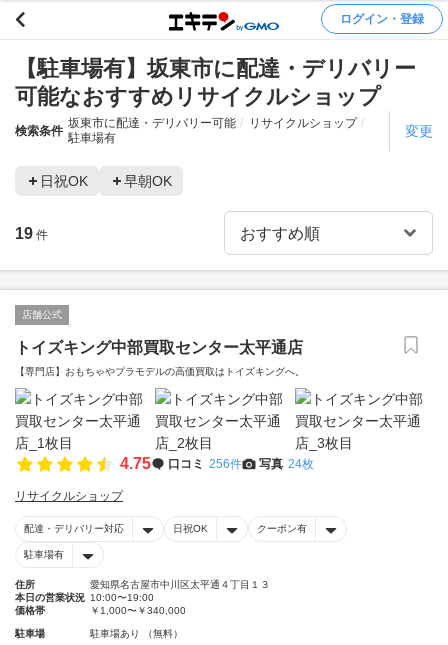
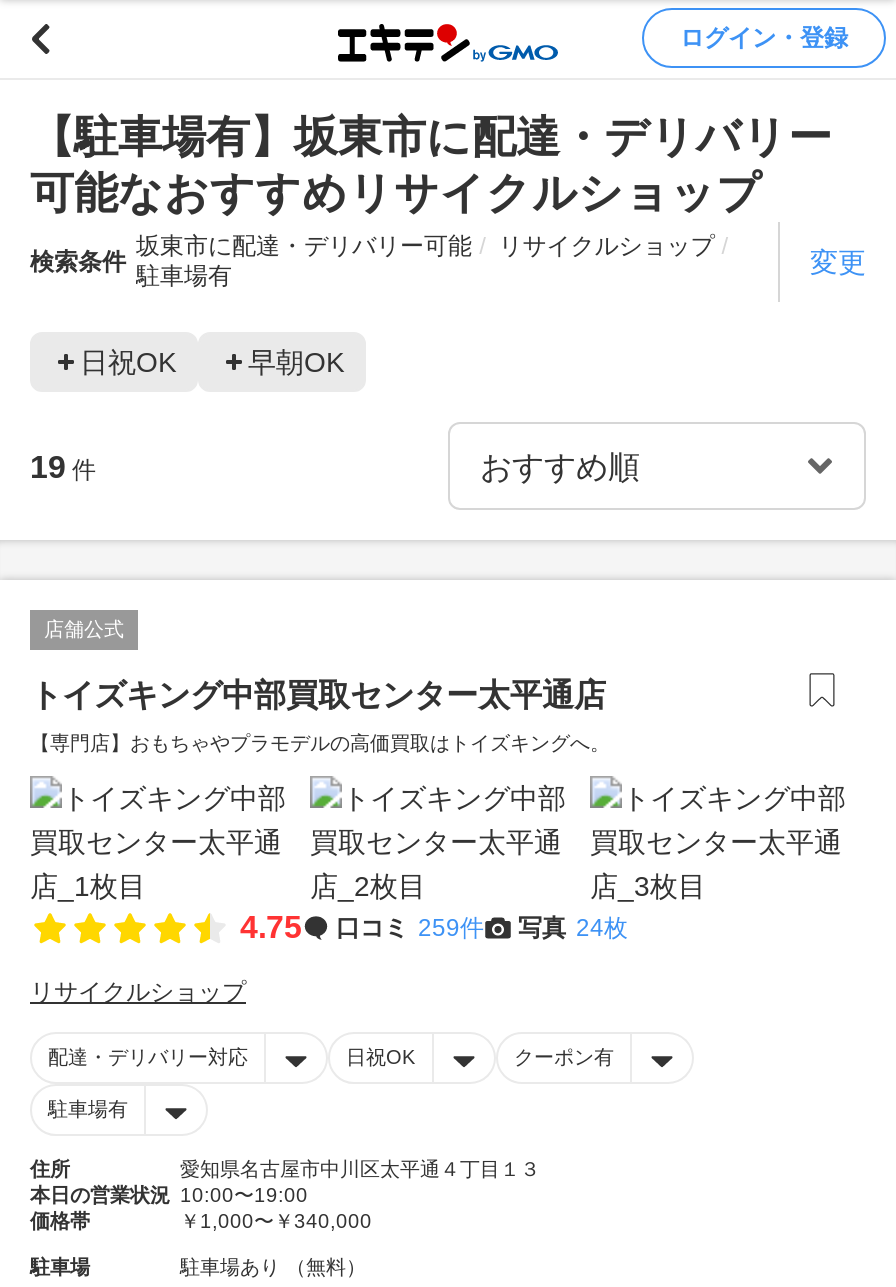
- 4.75 口コミ 256件 写真 24枚
+ 4.75 口コミ 259件 写真 24枚
